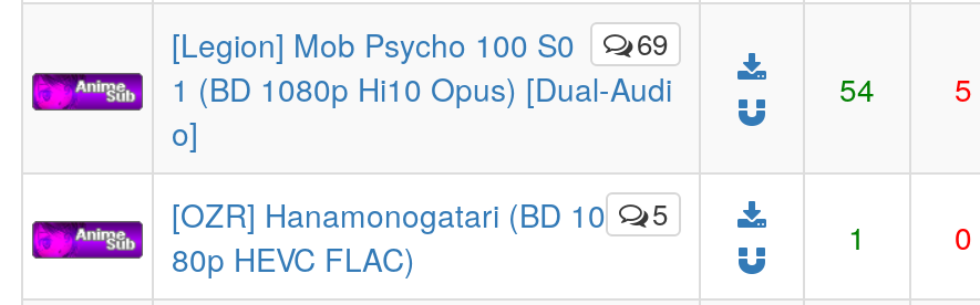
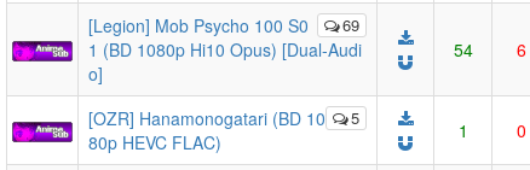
- 54 5
+ 54 6
